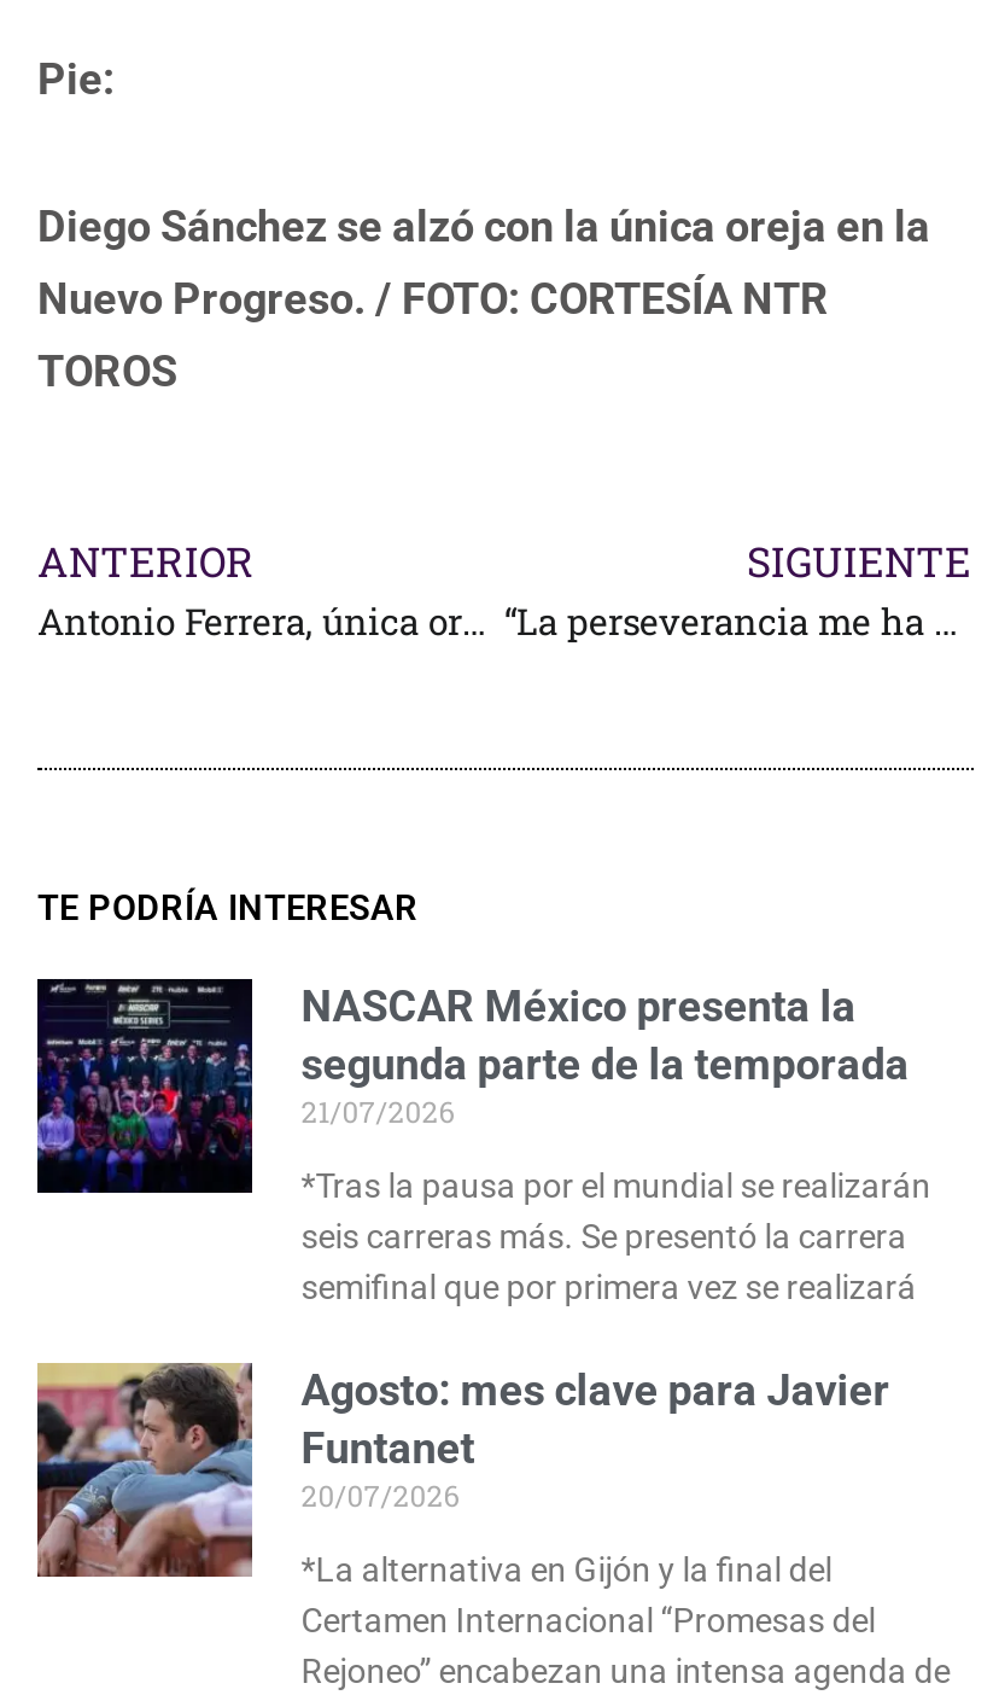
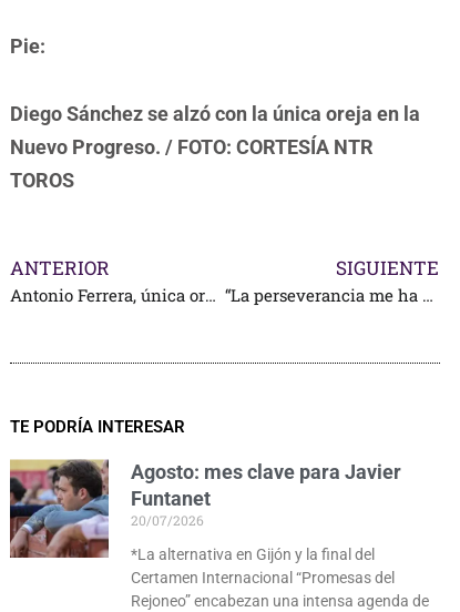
- [image]
- NASCAR México presenta la
- segunda parte de la temporada
- 21/07/2026
- *Tras la pausa por el mundial se realizarán
- seis carreras más. Se presentó la carrera
- semifinal que por primera vez se realizará
